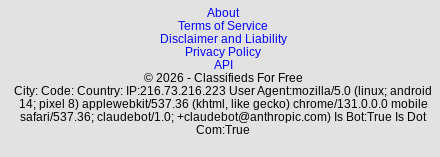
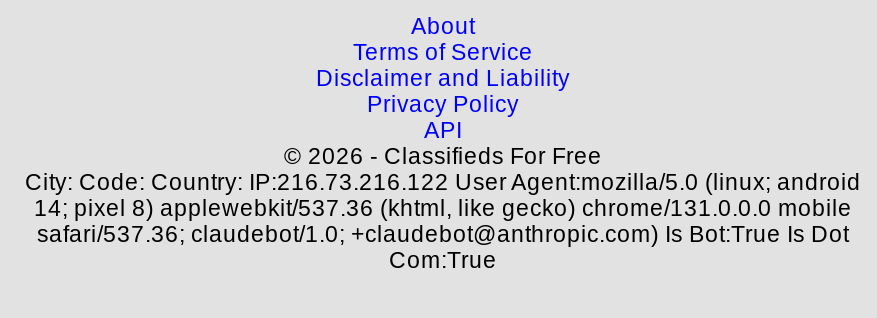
- City: Code: Country: IP:216.73.216.223 User Agent:mozilla/5.0 (linux; android
+ City: Code: Country: IP:216.73.216.122 User Agent:mozilla/5.0 (linux; android
